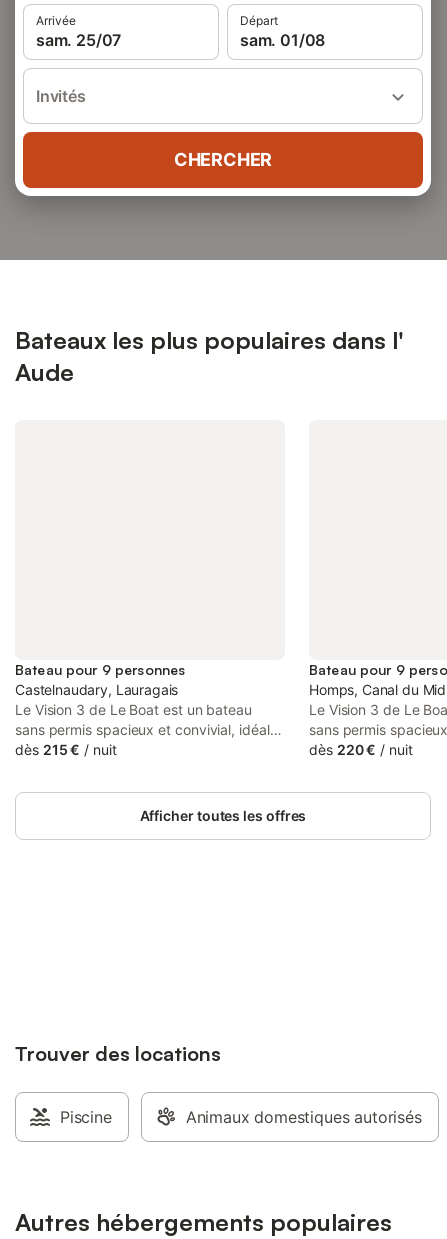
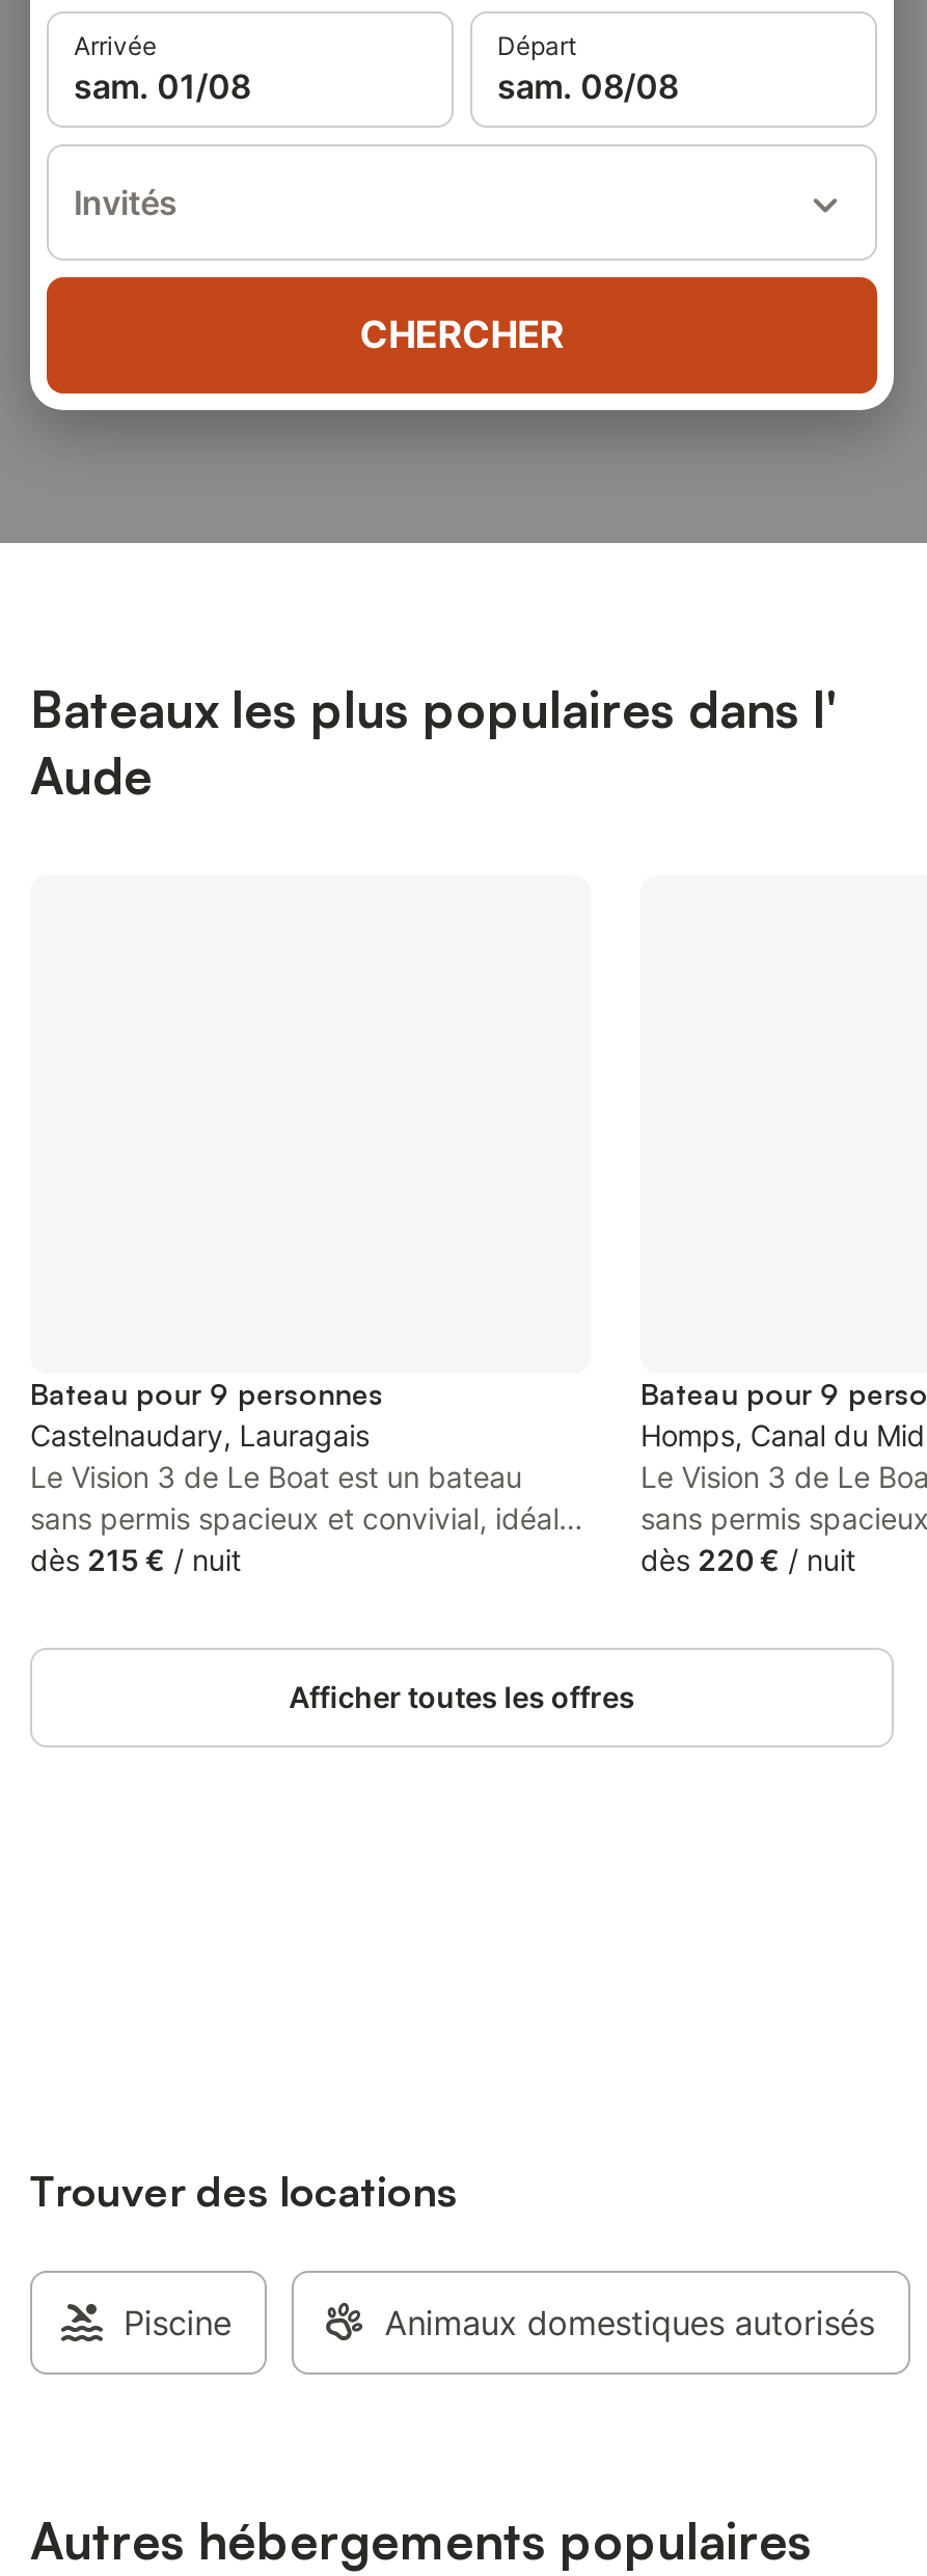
- sam. 25/07
+ sam. 01/08

- sam. 01/08
+ sam. 08/08
